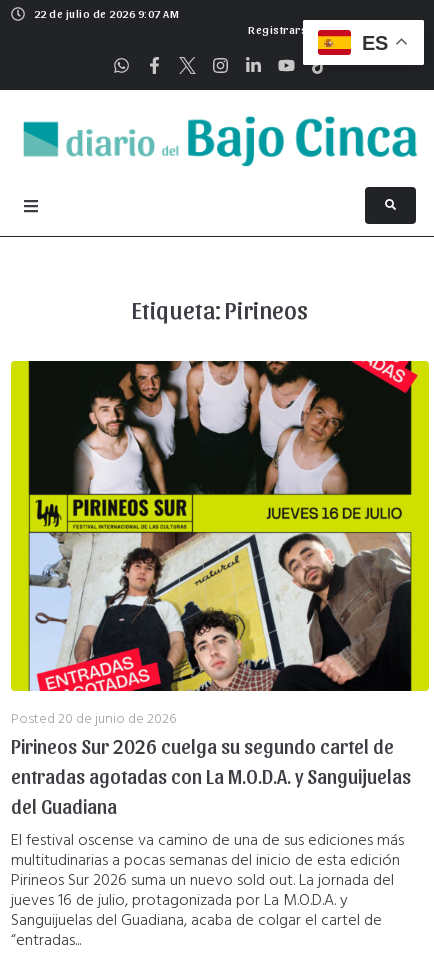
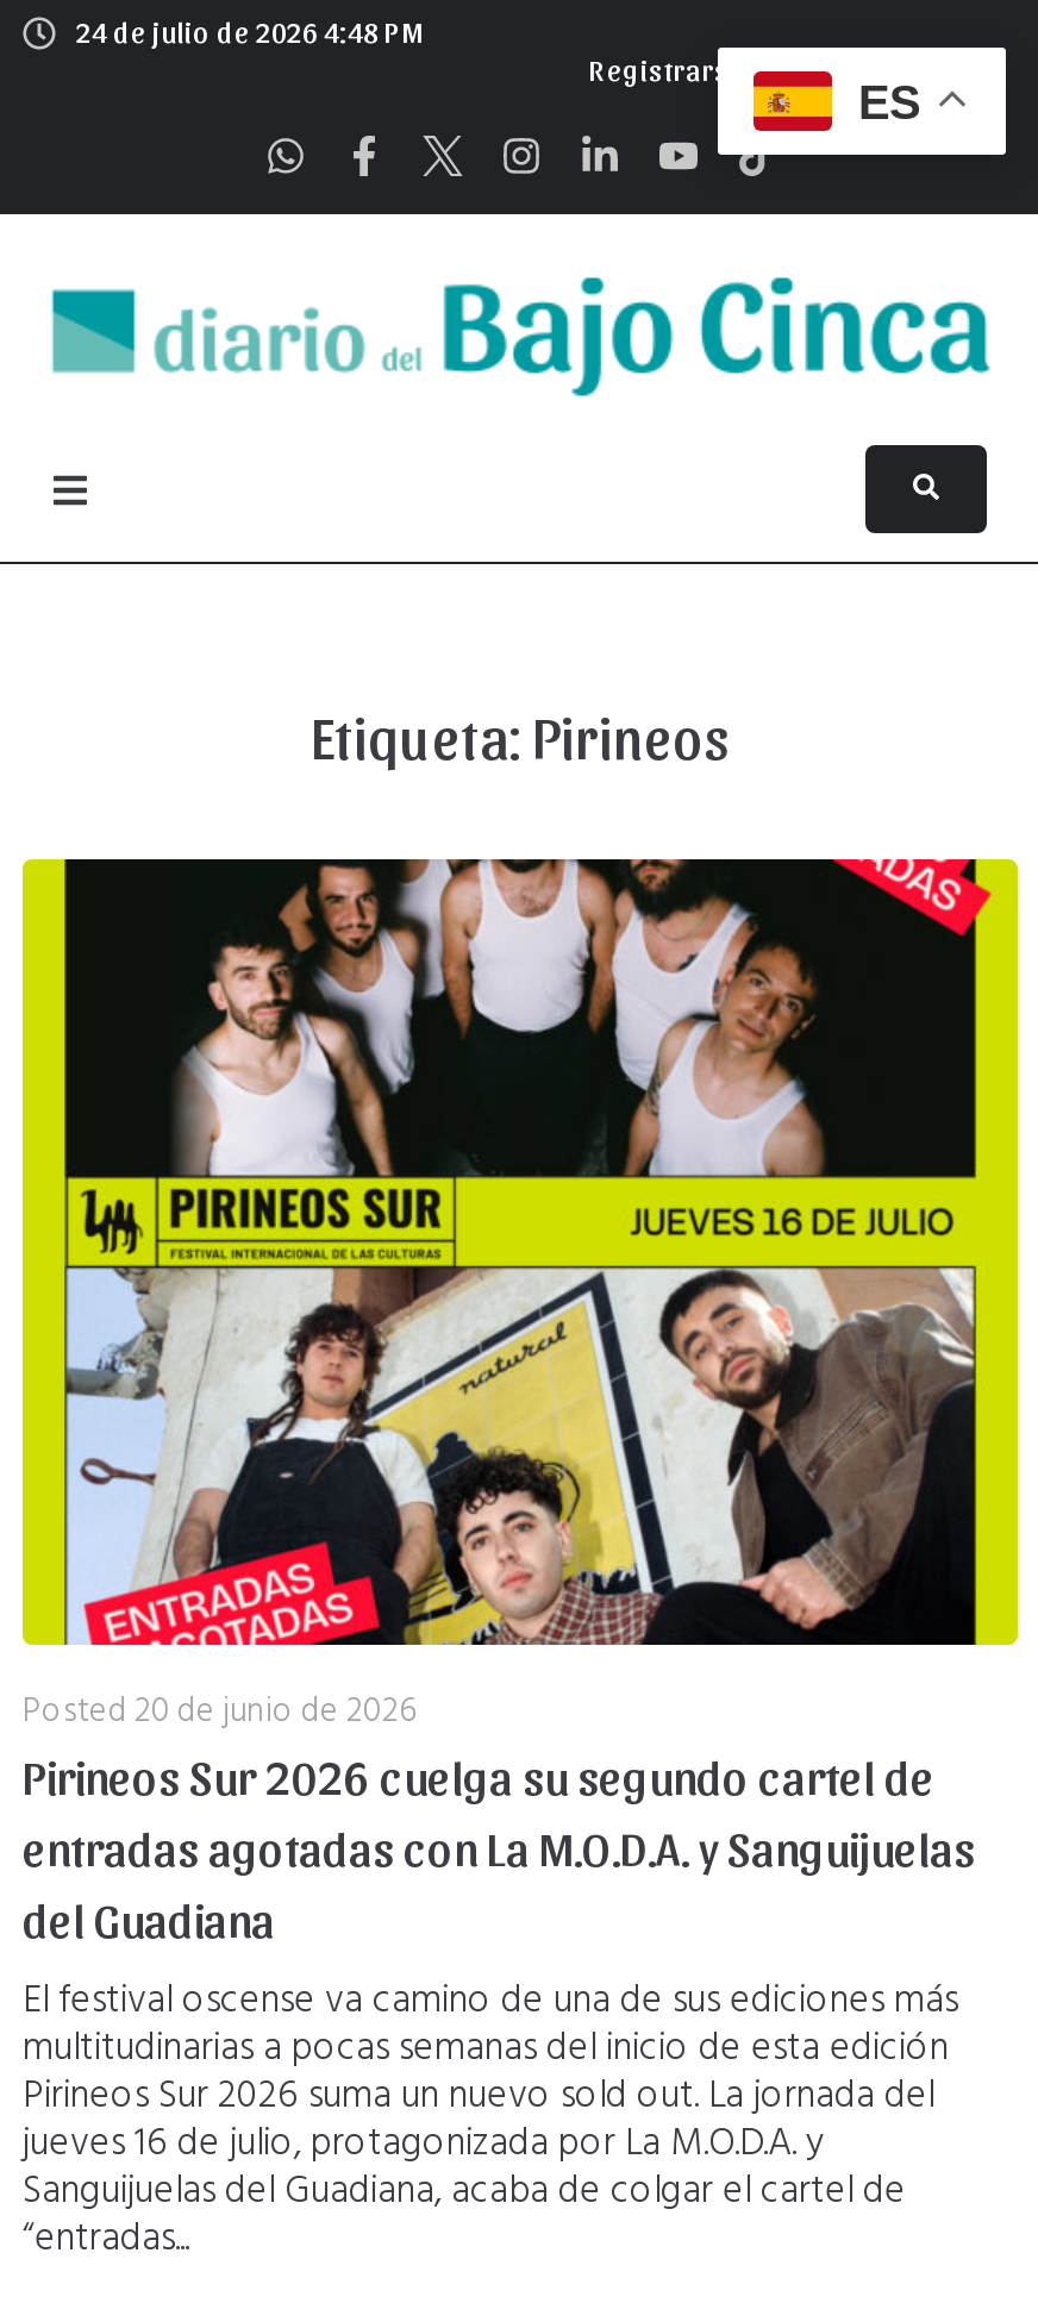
- 22 de julio de 2026 9:07 AM
+ 24 de julio de 2026 4:48 PM
